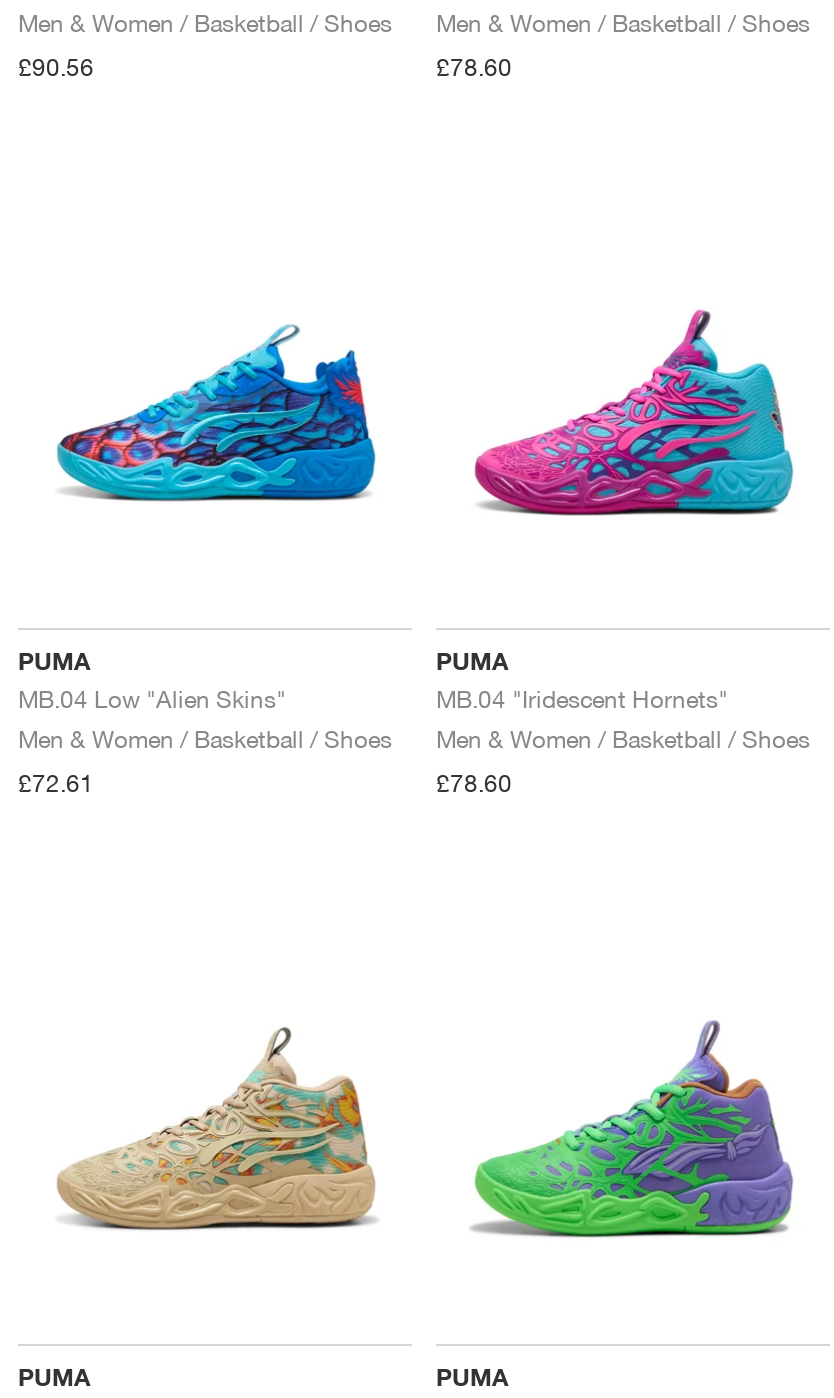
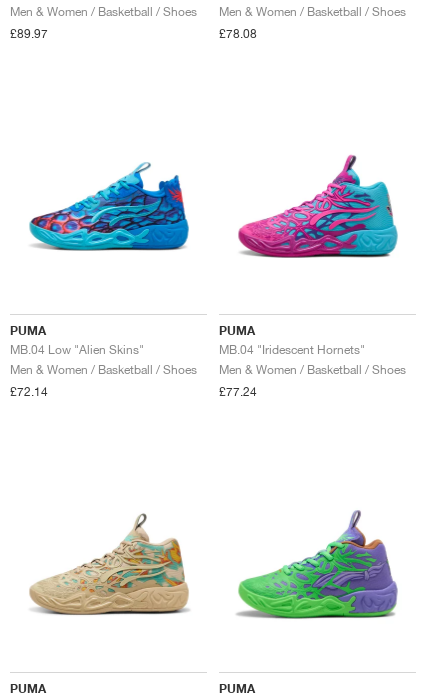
- £90.56
+ £89.97

- £78.60
+ £78.08

- £72.61
+ £72.14

- £78.60
+ £77.24
